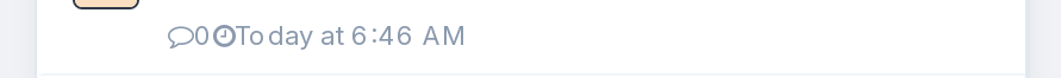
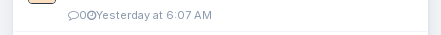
- Today at 6:46 AM
+ Yesterday at 6:07 AM
